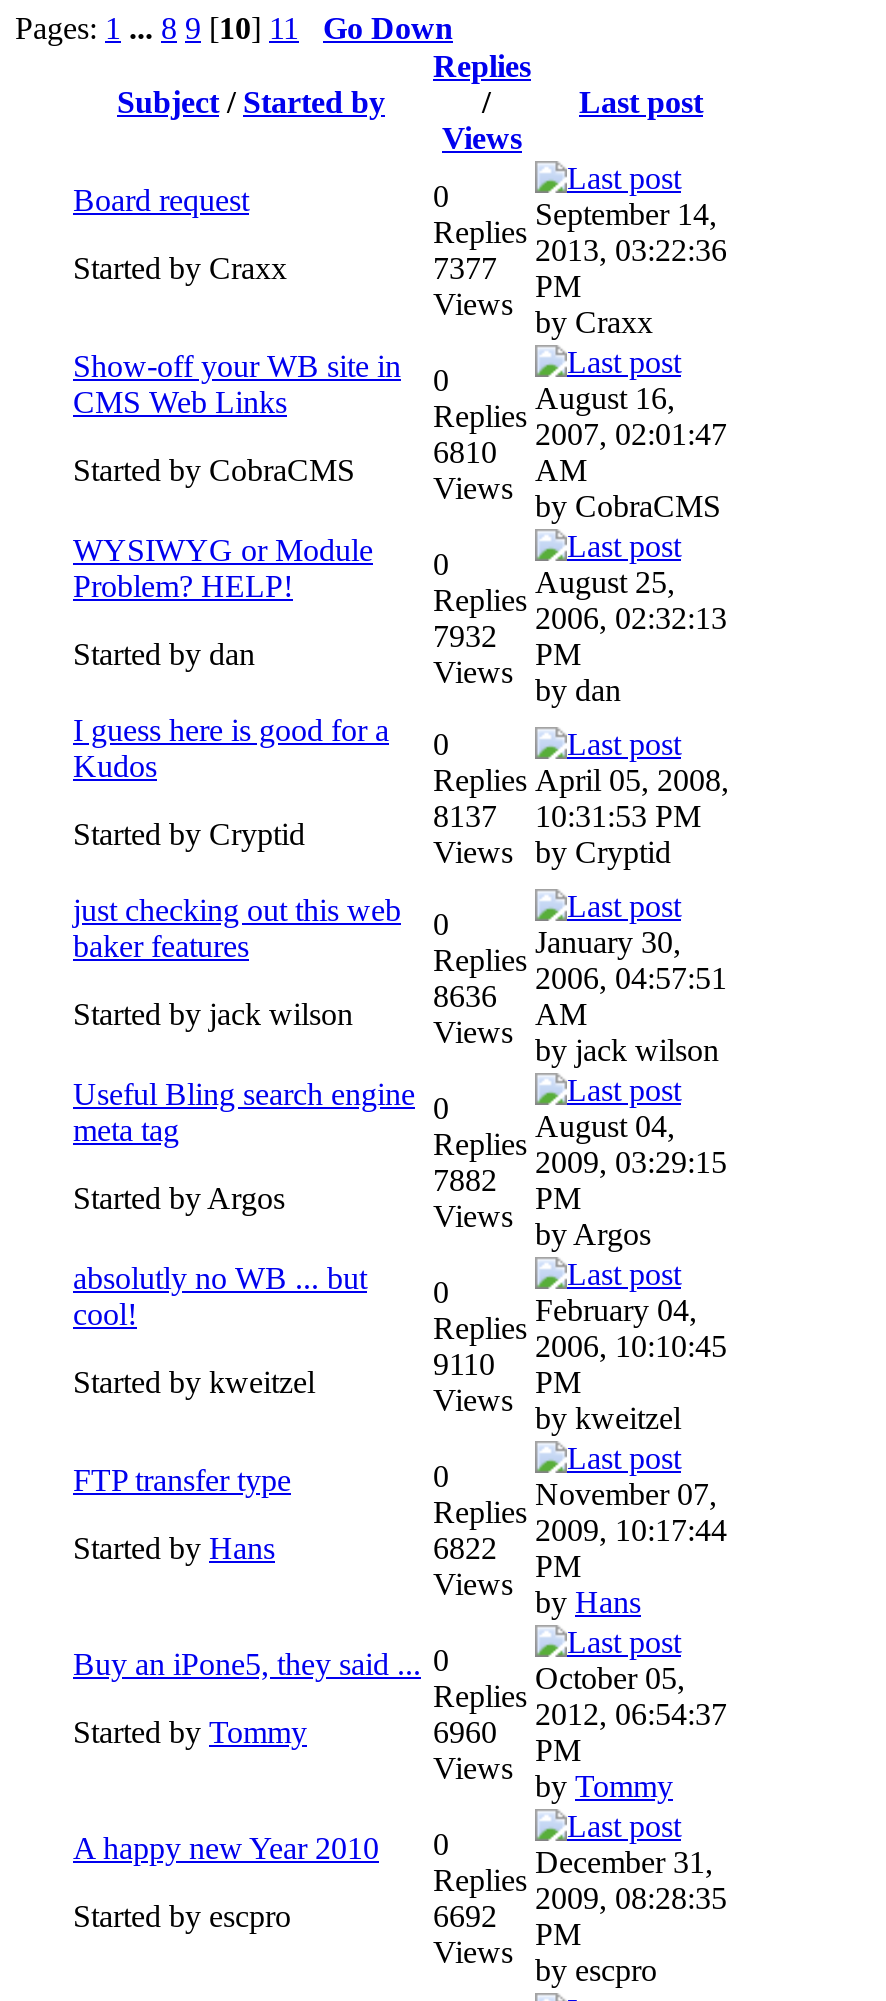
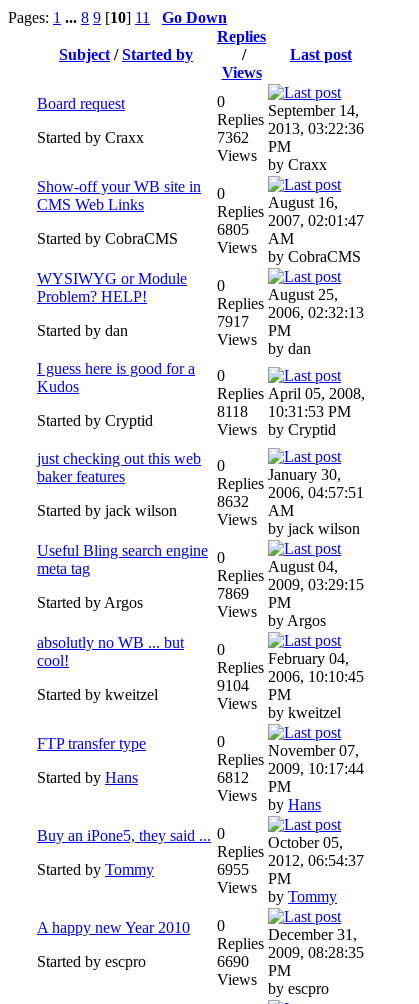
- 7377
+ 7362

- 6810
+ 6805

- 7932
+ 7917

- 8137 10:31:53 PM
+ 8118 10:31:53 PM

- 8636
+ 8632

- 7882
+ 7869

- 9110
+ 9104

- 6822
+ 6812

- 6960
+ 6955

- 6692
+ 6690
